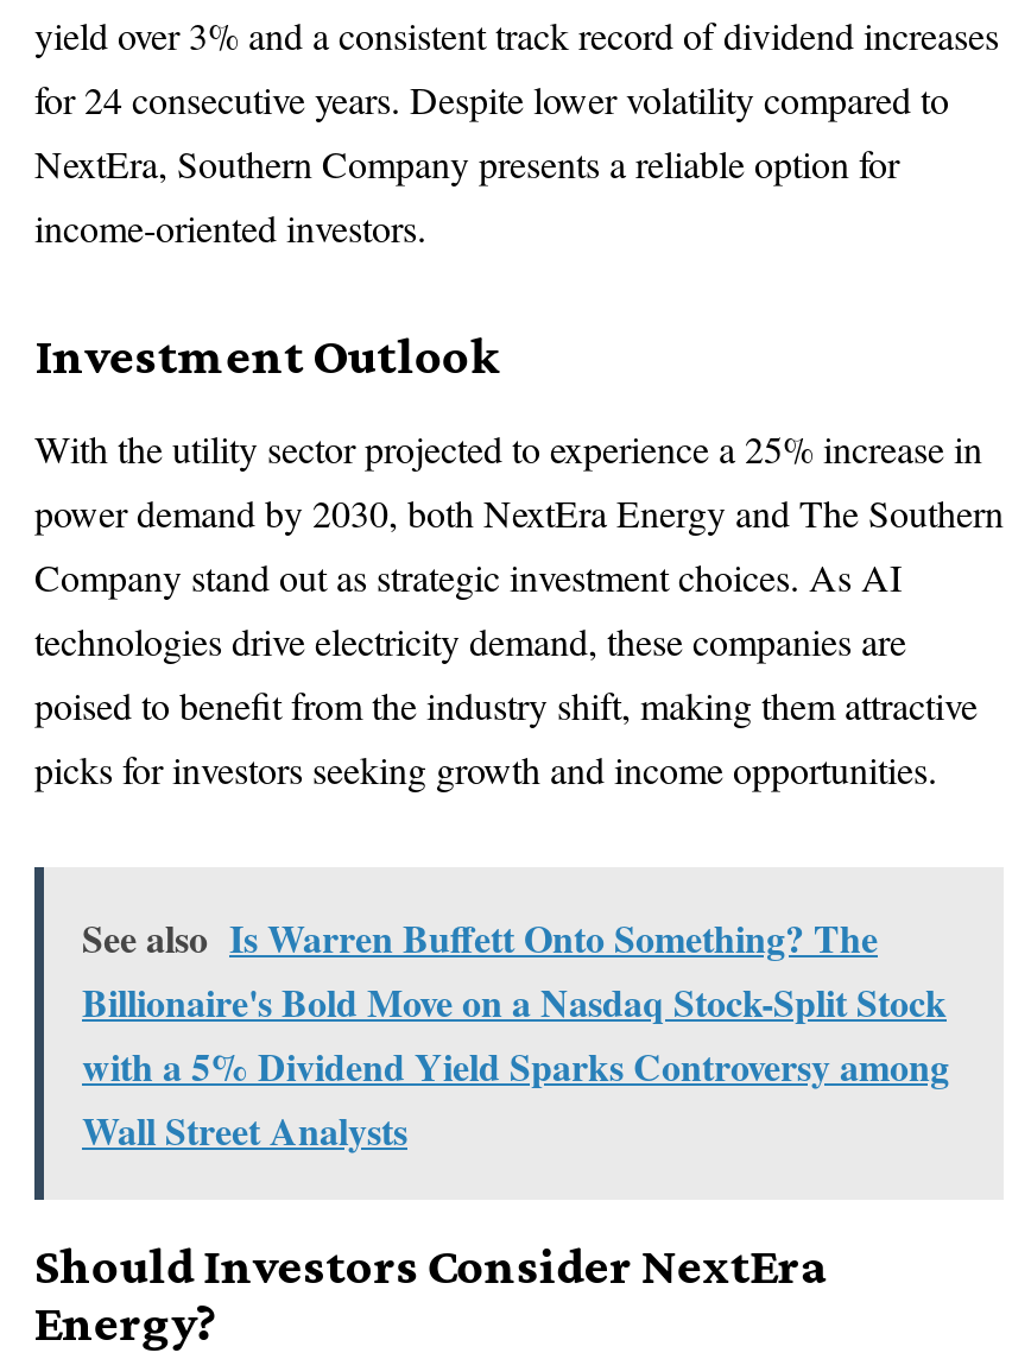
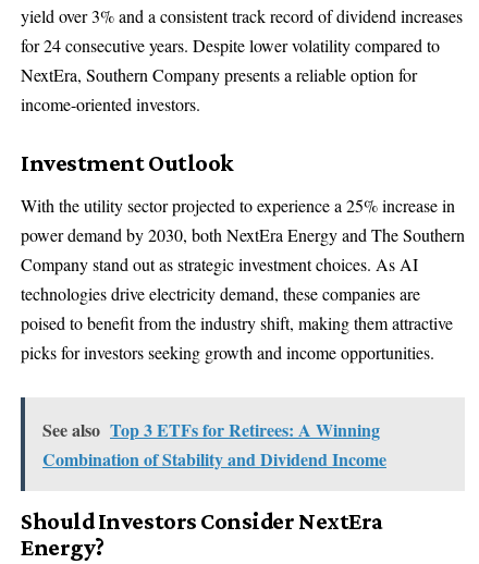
- See also Is Warren Buffett Onto Something? The
- Billionaire's Bold Move on a Nasdaq Stock-Split Stock
- with a 5% Dividend Yield Sparks Controversy among
- Wall Street Analysts
+ See also Top 3 ETFs for Retirees: A Winning
+ Combination of Stability and Dividend Income
